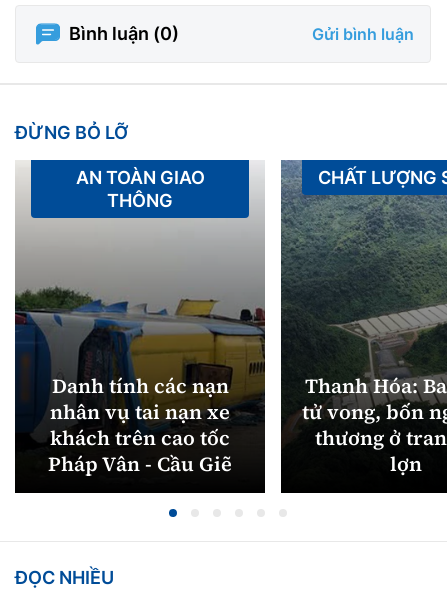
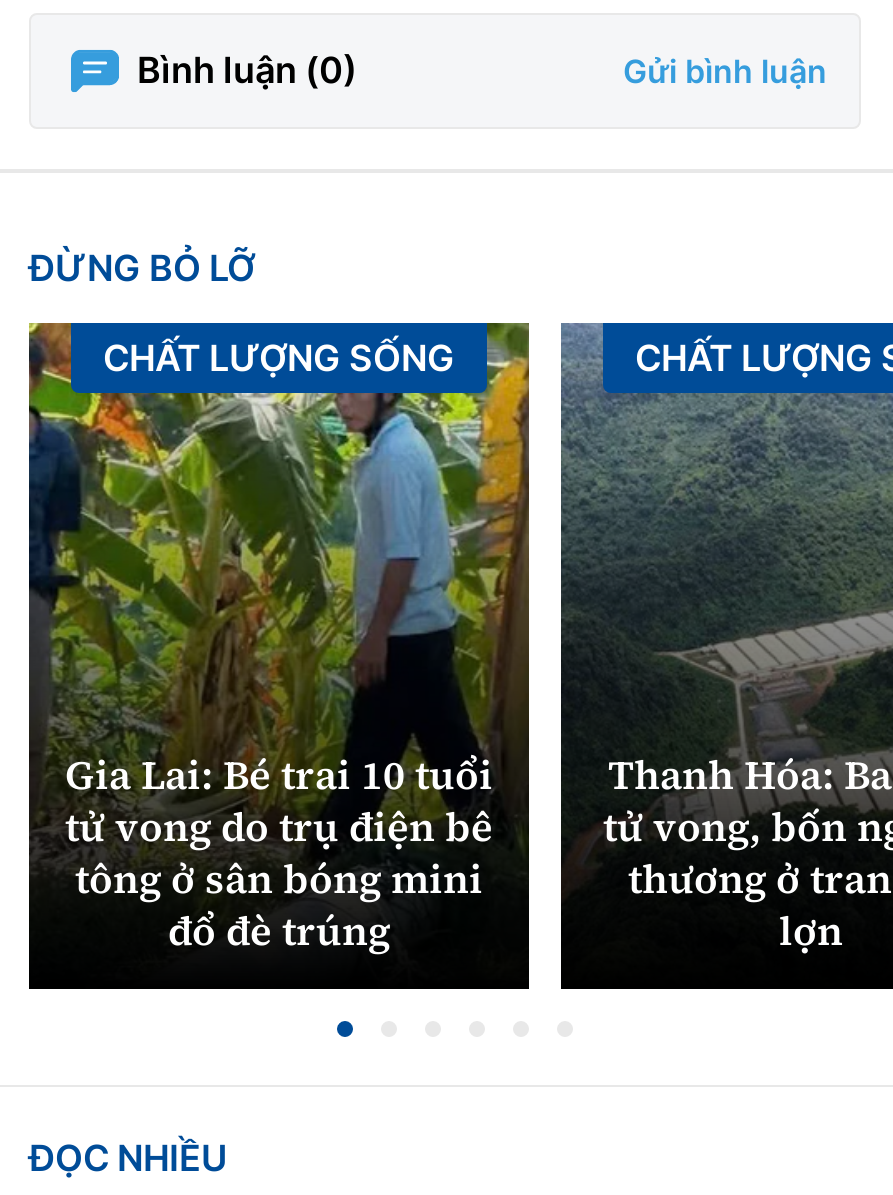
- [image]
- AN TOÀN GIAO
- THÔNG
+ [image]
+ CHẤT LƯỢNG SỐNG

- Danh tính các nạn
- nhân vụ tai nạn xe
- khách trên cao tốc
- Pháp Vân - Cầu Giẽ
+ Gia Lai: Bé trai 10 tuổi
+ tử vong do trụ điện bê
+ tông ở sân bóng mini
+ đổ đè trúng
